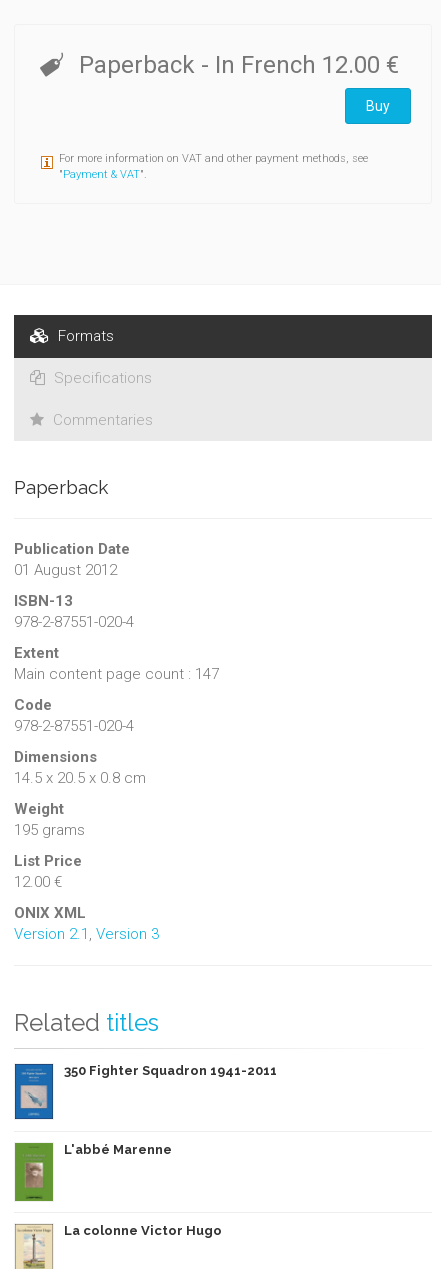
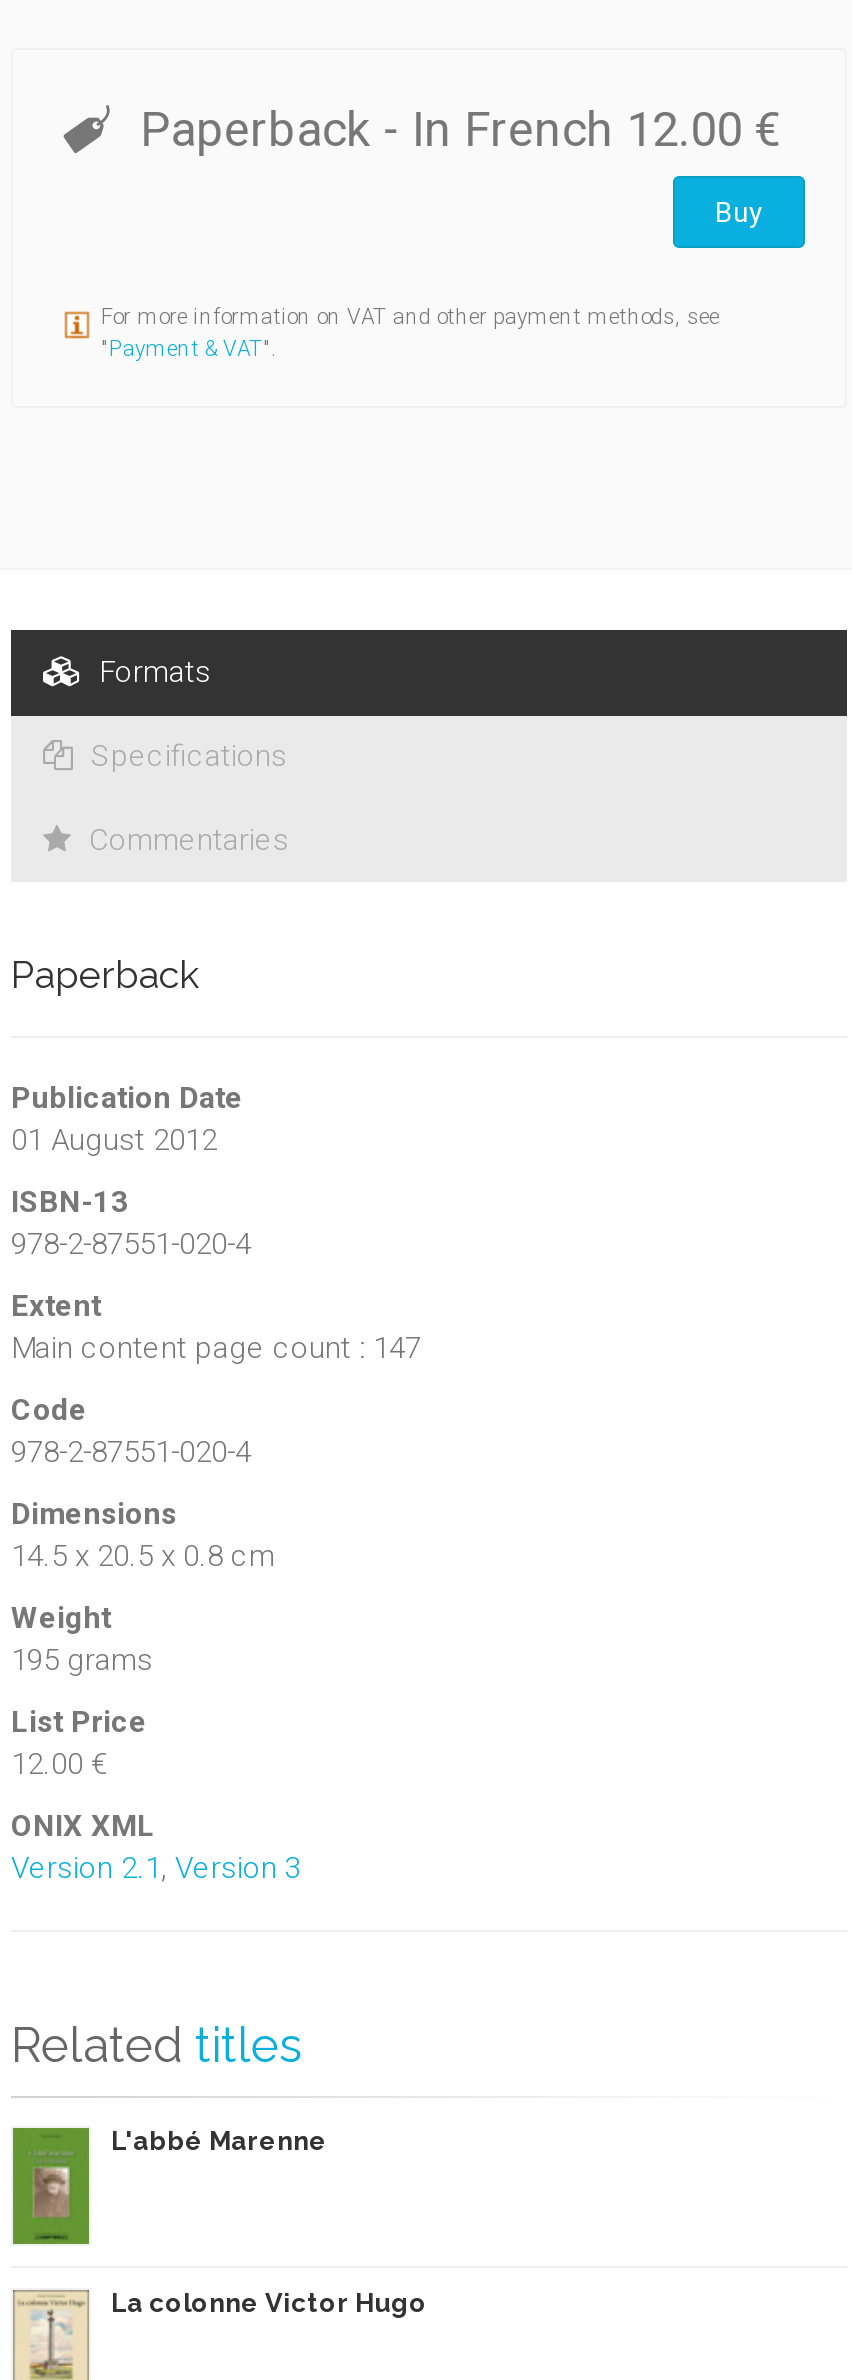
- [image]
- 350 Fighter Squadron 1941-2011
